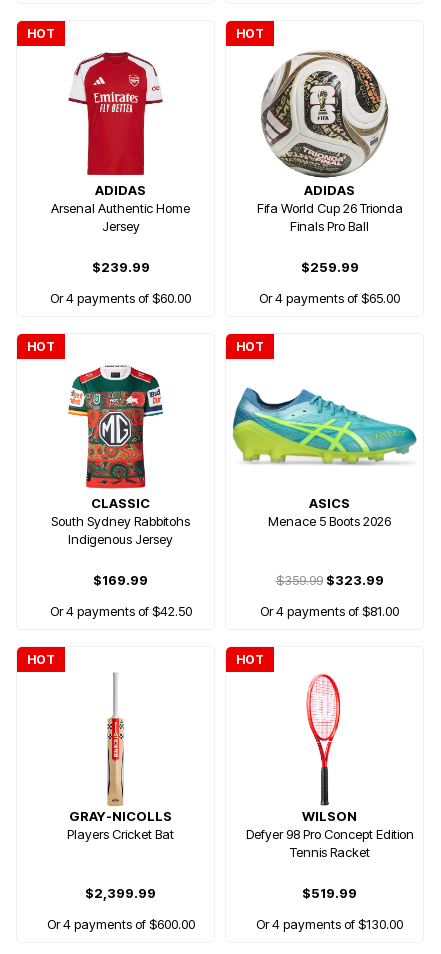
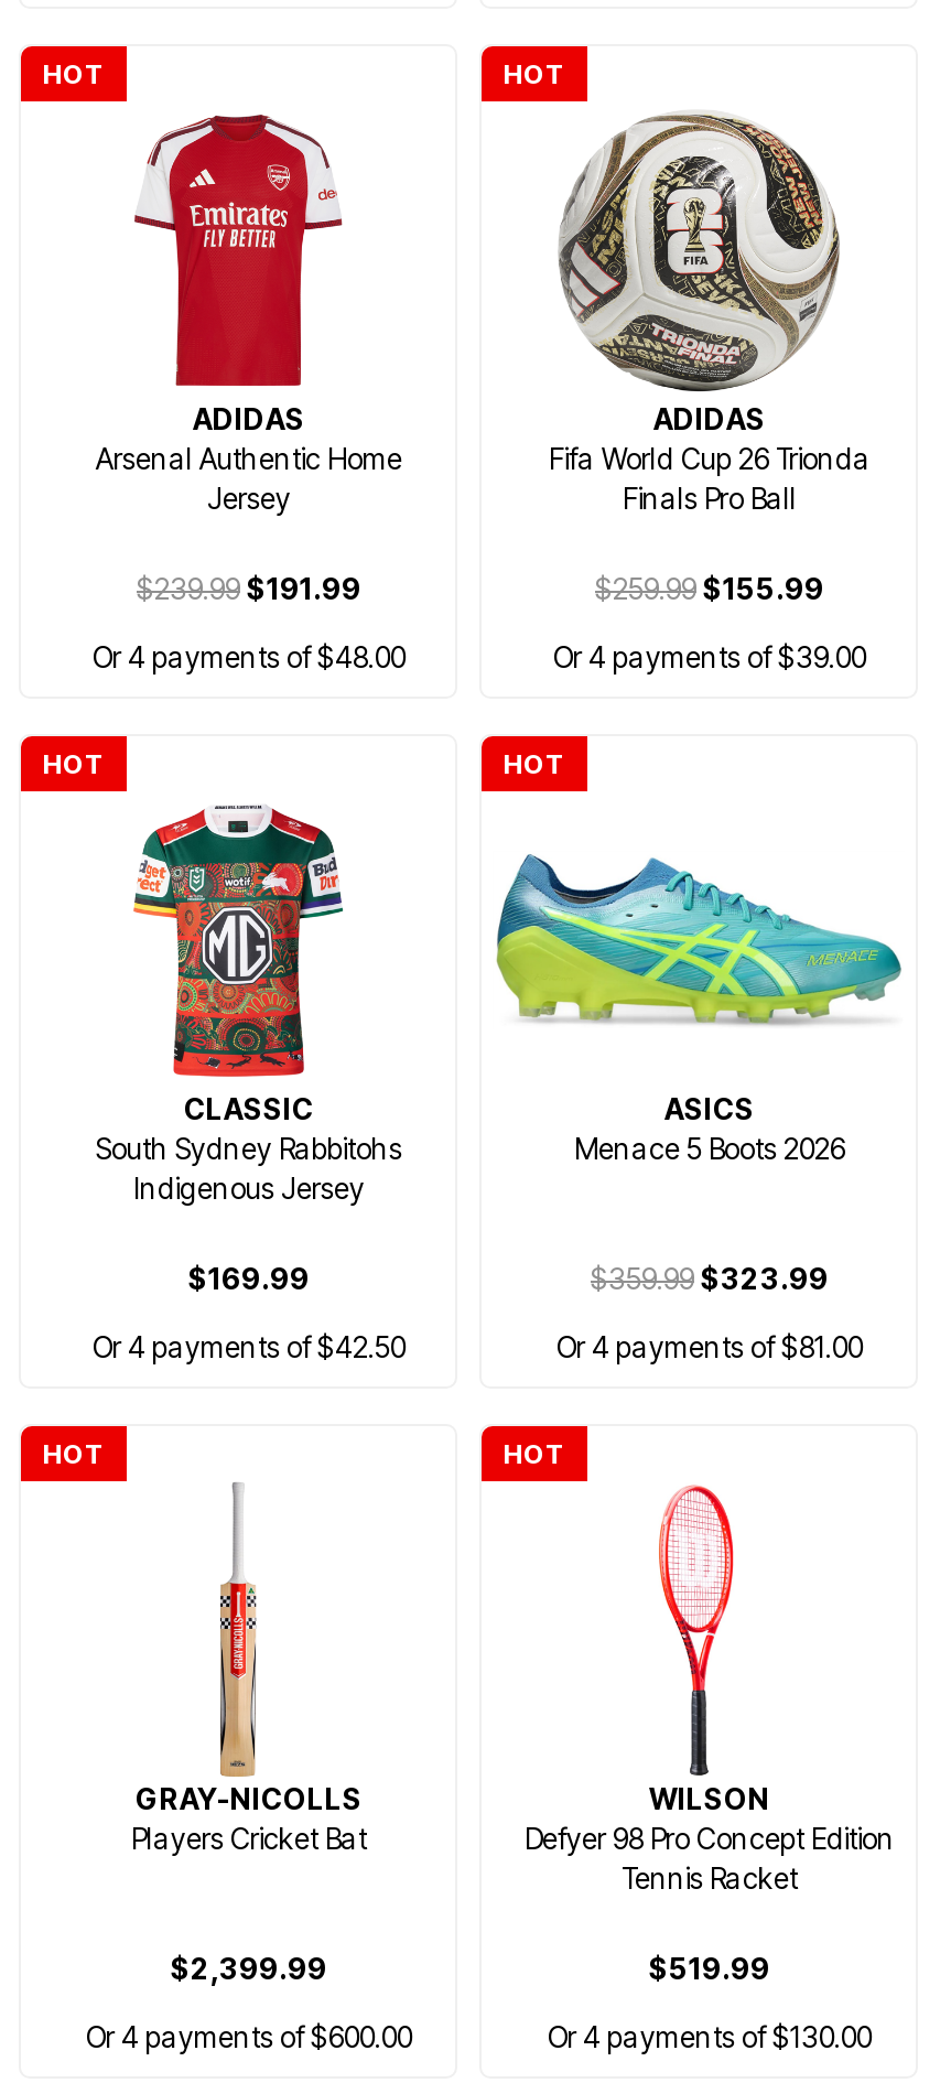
- $239.99
+ $239.99 $191.99

- $259.99
+ $259.99 $155.99

- Or 4 payments of $60.00
+ Or 4 payments of $48.00

- Or 4 payments of $65.00
+ Or 4 payments of $39.00
